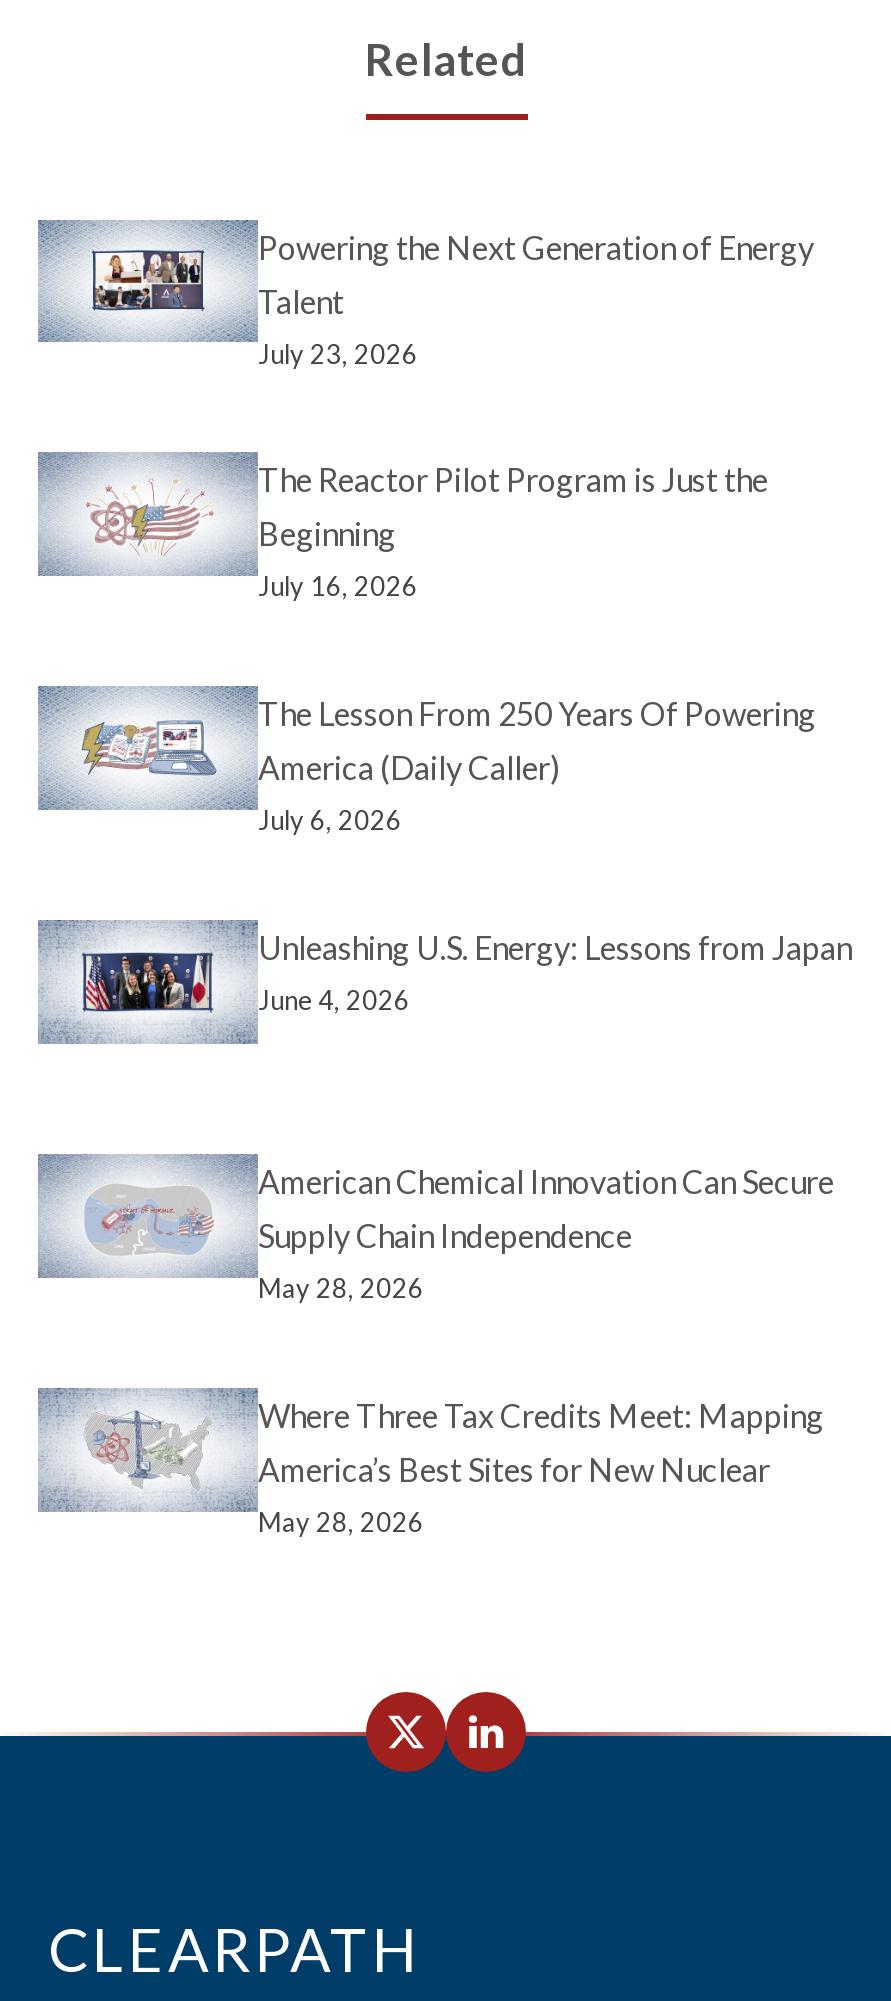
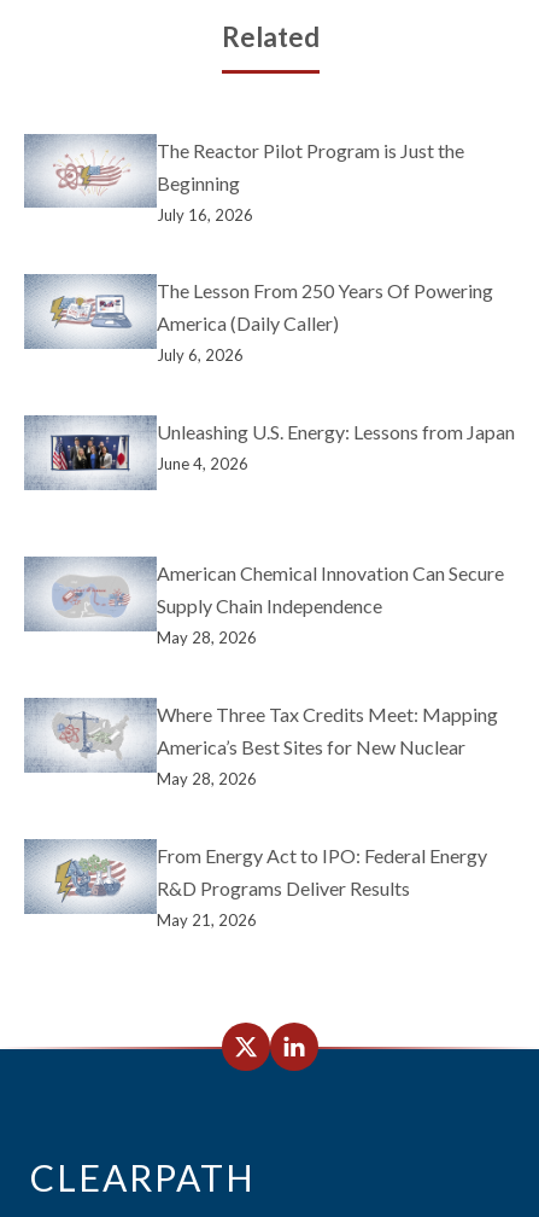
- [image]
- Powering the Next Generation of Energy
- Talent
- July 23, 2026

moved up: [image] | The Reactor Pilot Program is Just the | Beginning | ... | America’s Best Sites for New Nuclear | May 28, 2026

+ [image]
+ From Energy Act to IPO: Federal Energy
+ R&D Programs Deliver Results
+ May 21, 2026
